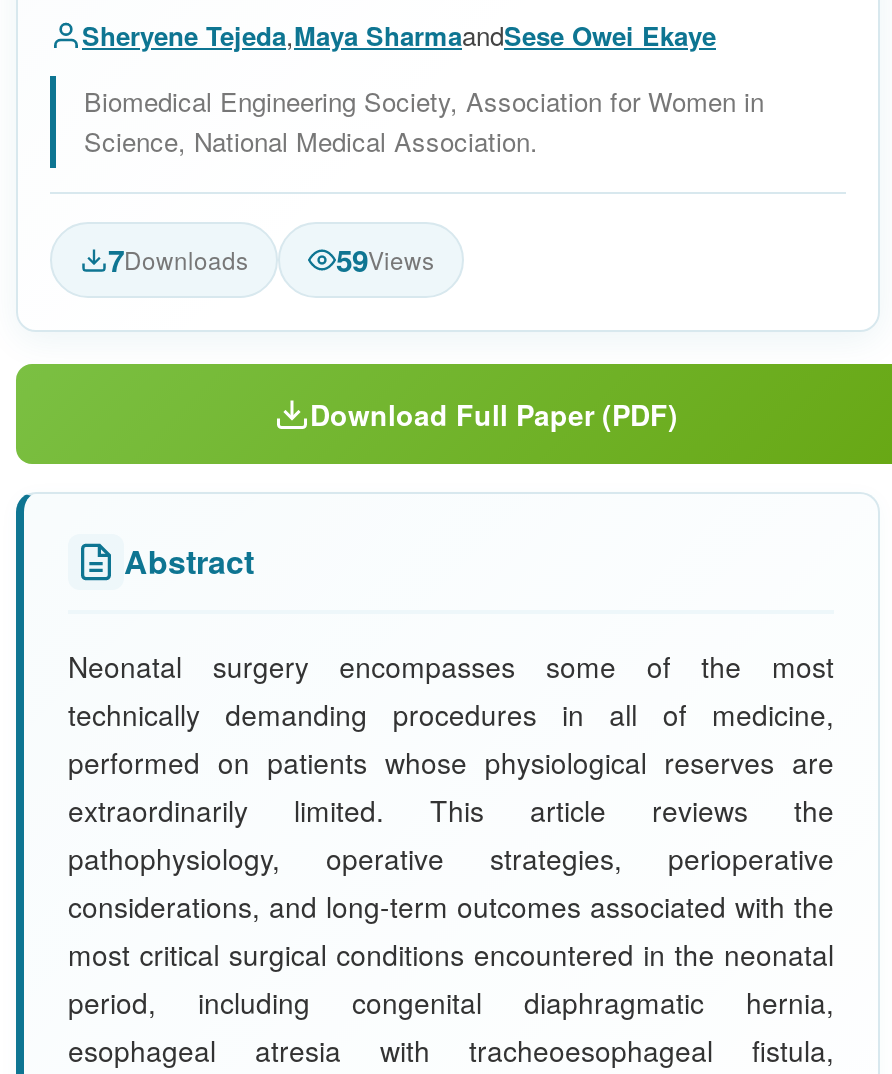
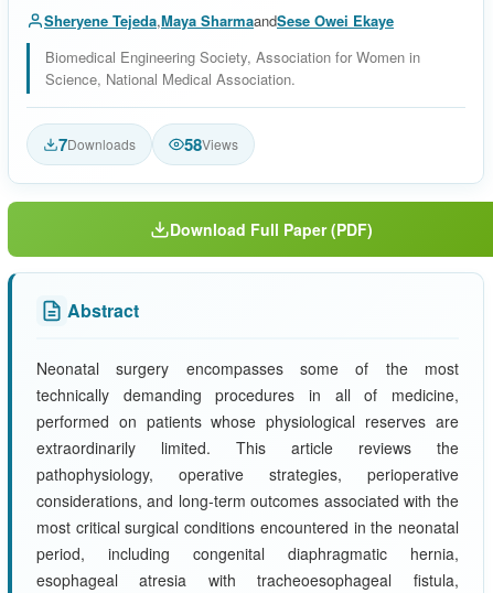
- 7Downloads 59Views
+ 7Downloads 58Views
